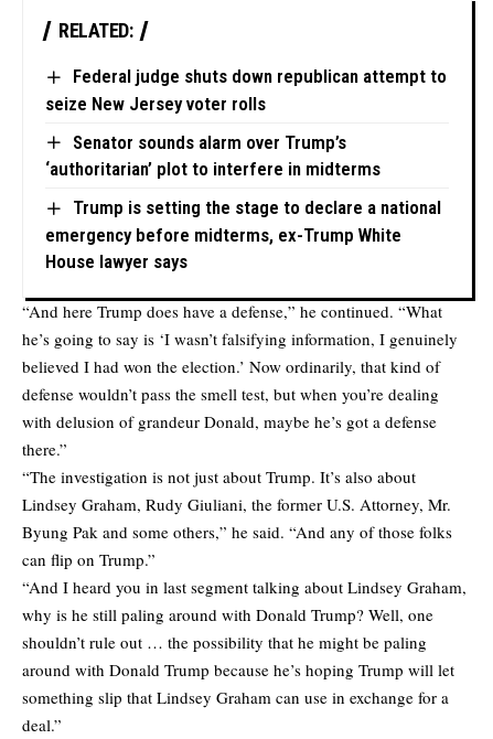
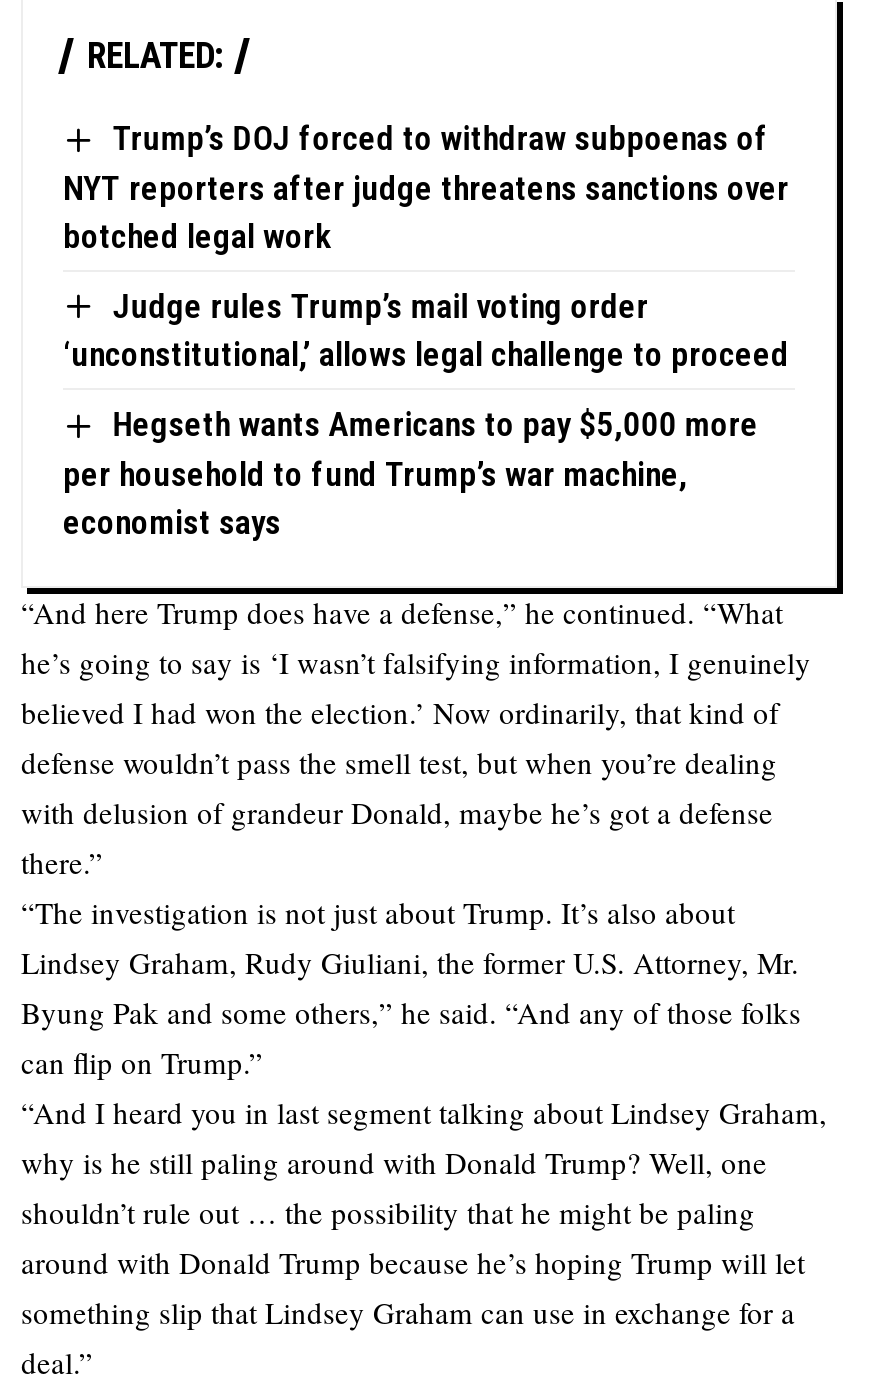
- Federal judge shuts down republican attempt to
- seize New Jersey voter rolls
+ Trump’s DOJ forced to withdraw subpoenas of
+ NYT reporters after judge threatens sanctions over
+ botched legal work

- Senator sounds alarm over Trump’s
- ‘authoritarian’ plot to interfere in midterms
+ Judge rules Trump’s mail voting order
+ ‘unconstitutional,’ allows legal challenge to proceed

- Trump is setting the stage to declare a national
- emergency before midterms, ex-Trump White
- House lawyer says
+ Hegseth wants Americans to pay $5,000 more
+ per household to fund Trump’s war machine,
+ economist says
